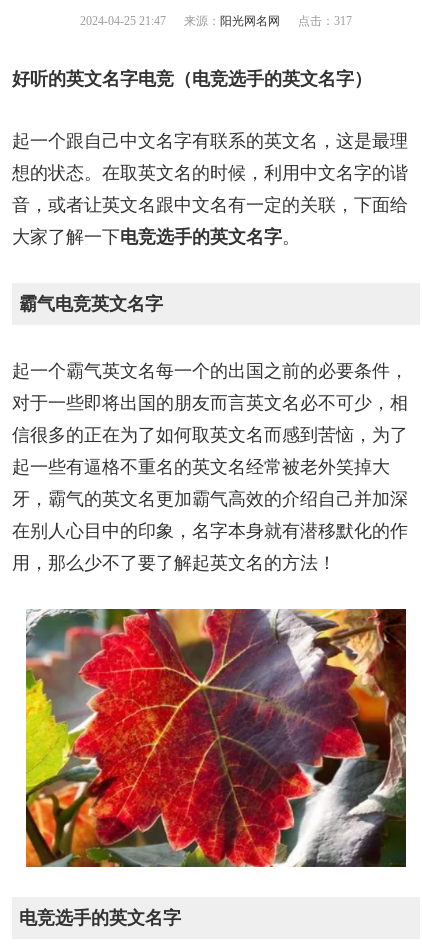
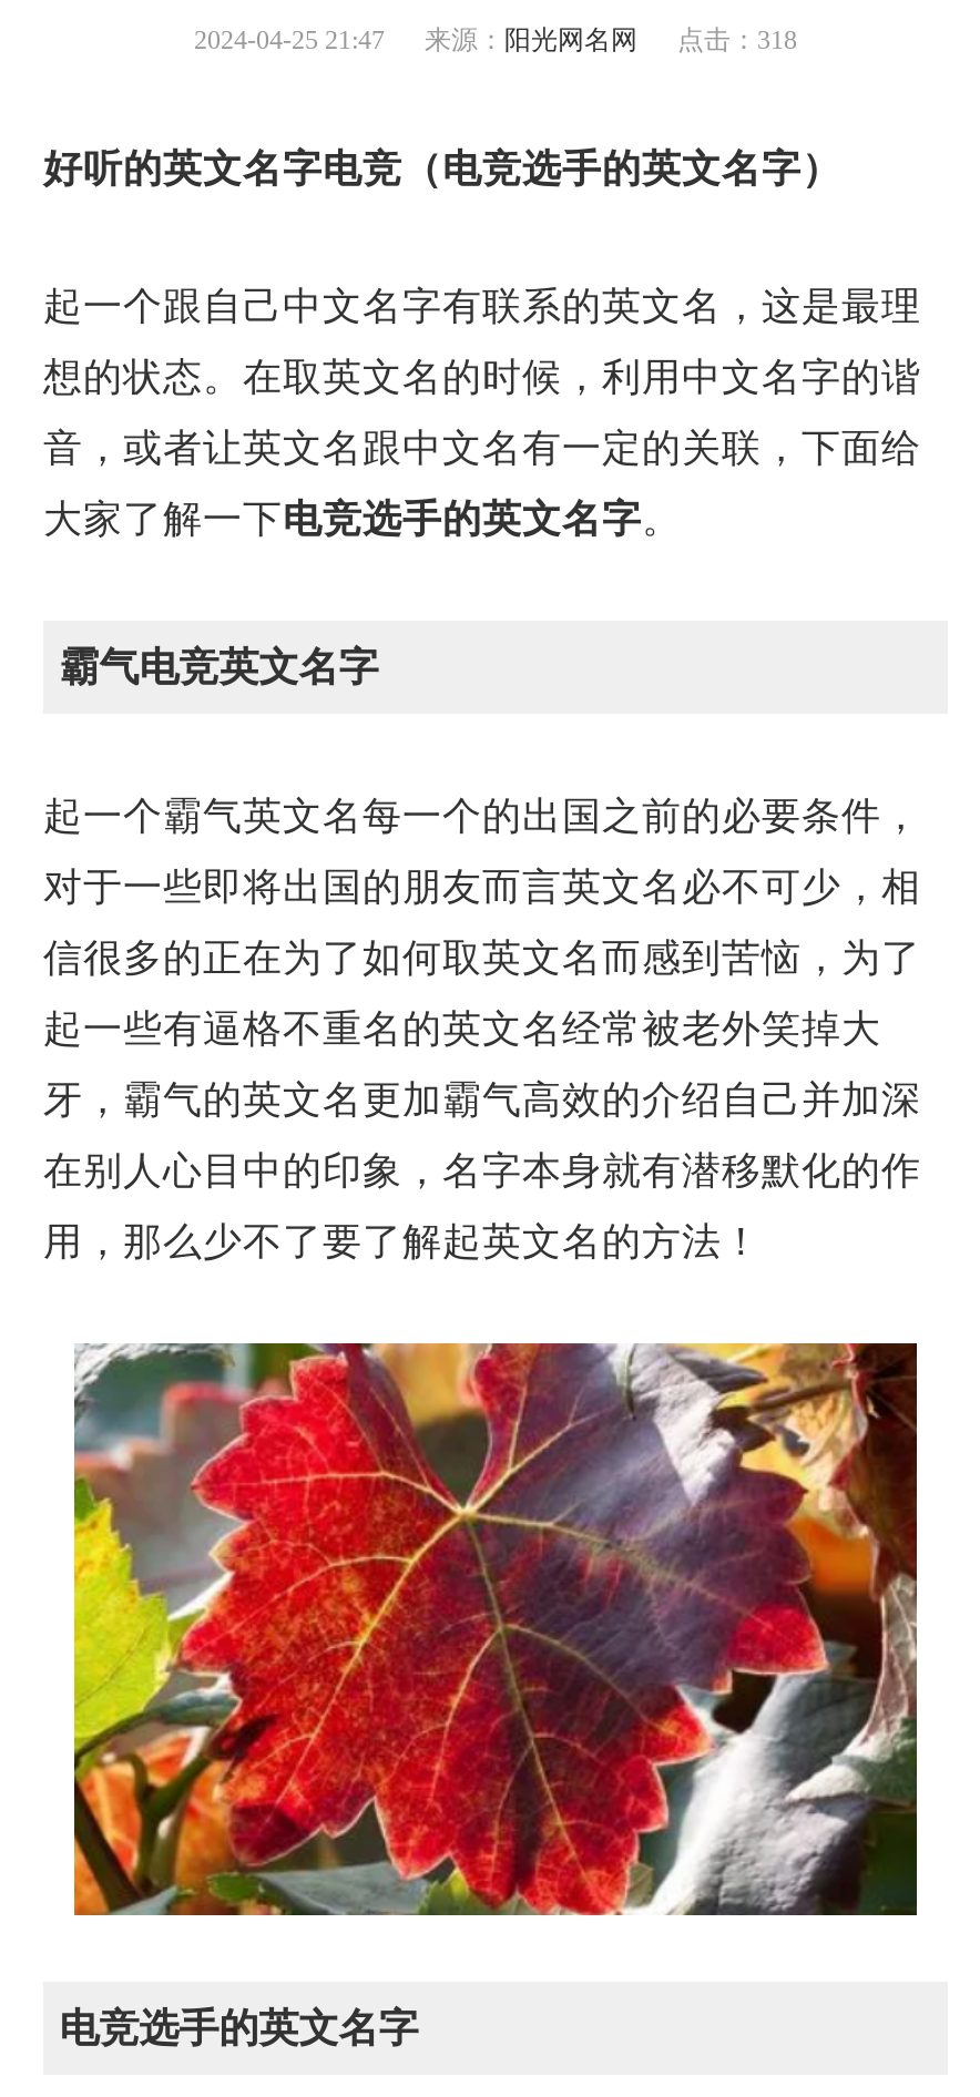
- 2024-04-25 21:47 来源：阳光网名网 点击：317
+ 2024-04-25 21:47 来源：阳光网名网 点击：318
